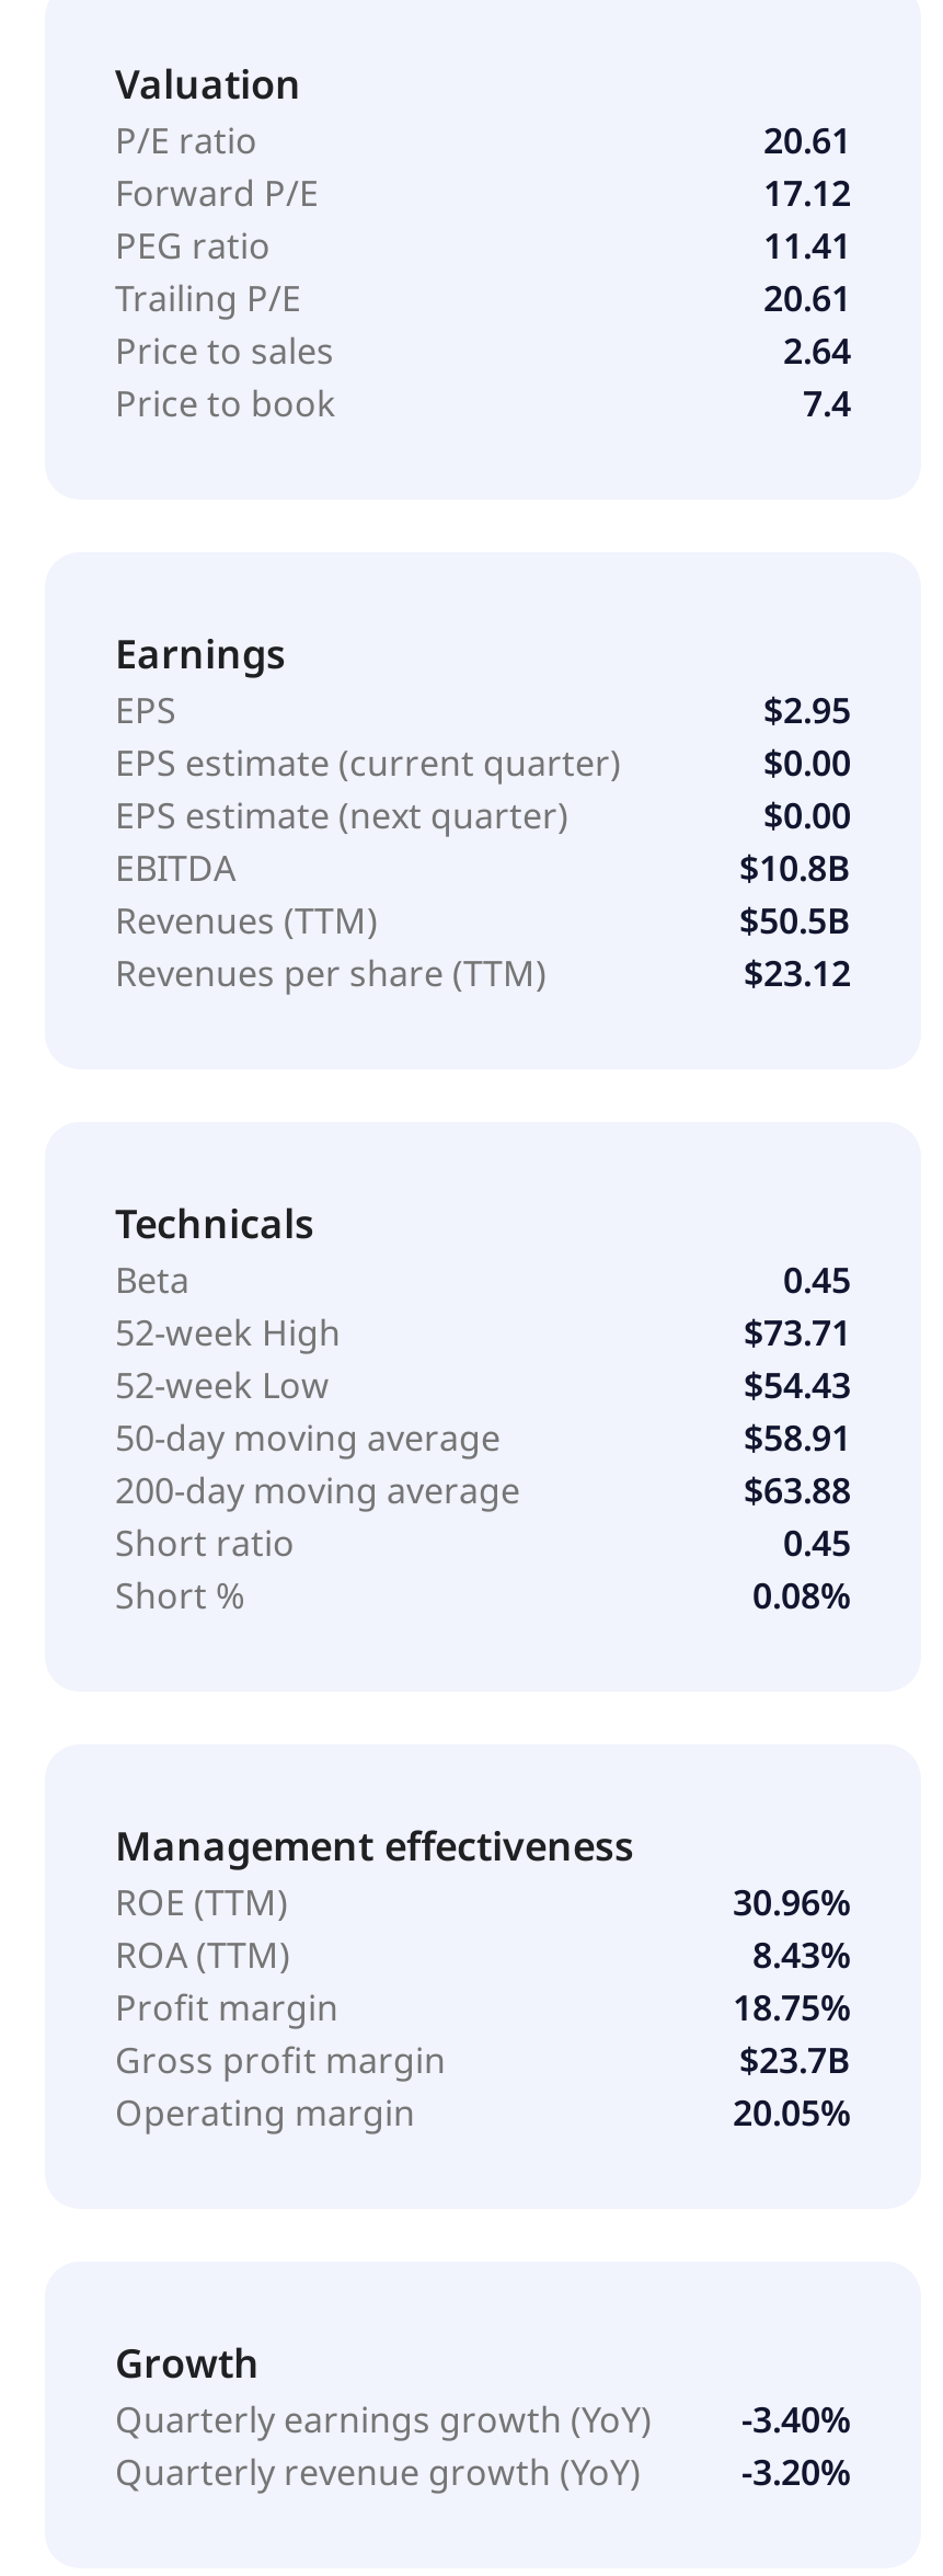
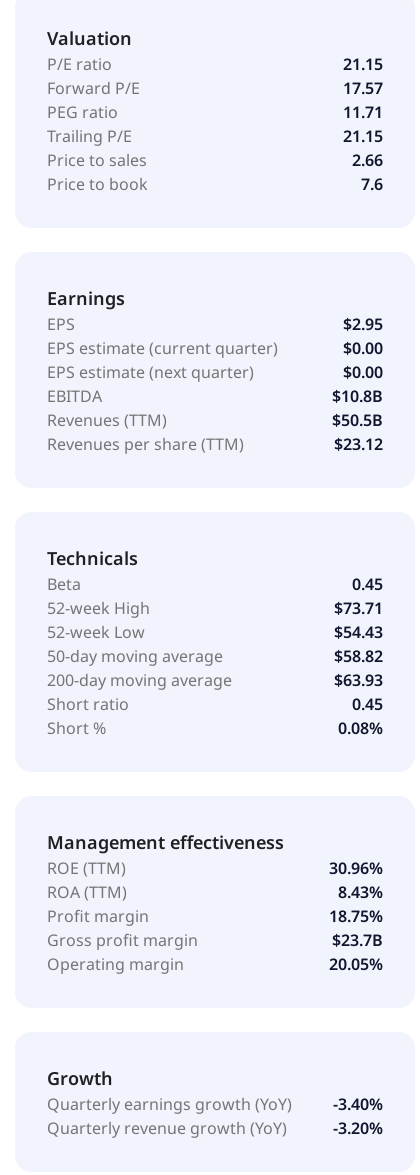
- 20.61
+ 21.15

- 17.12
+ 17.57

- 11.41
+ 11.71

- 20.61
+ 21.15

- 2.64
+ 2.66

- 7.4
+ 7.6

- $58.91
+ $58.82

- $63.88
+ $63.93
